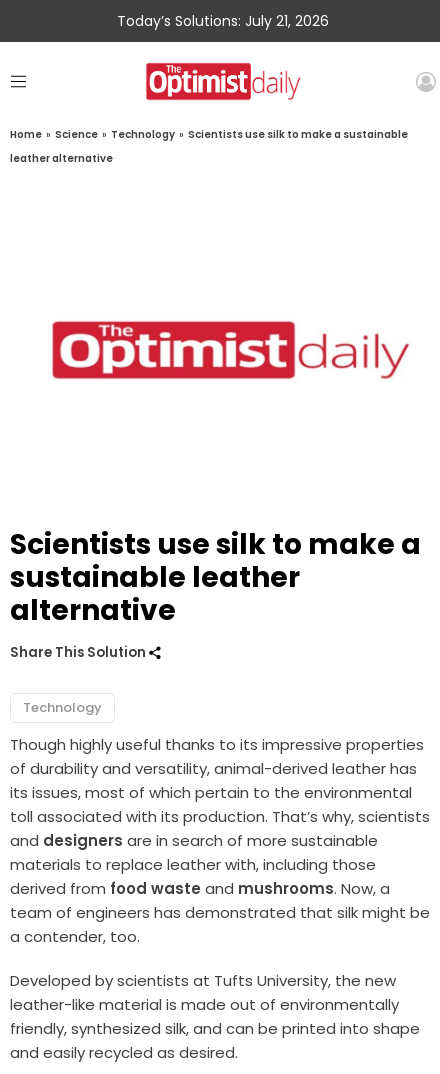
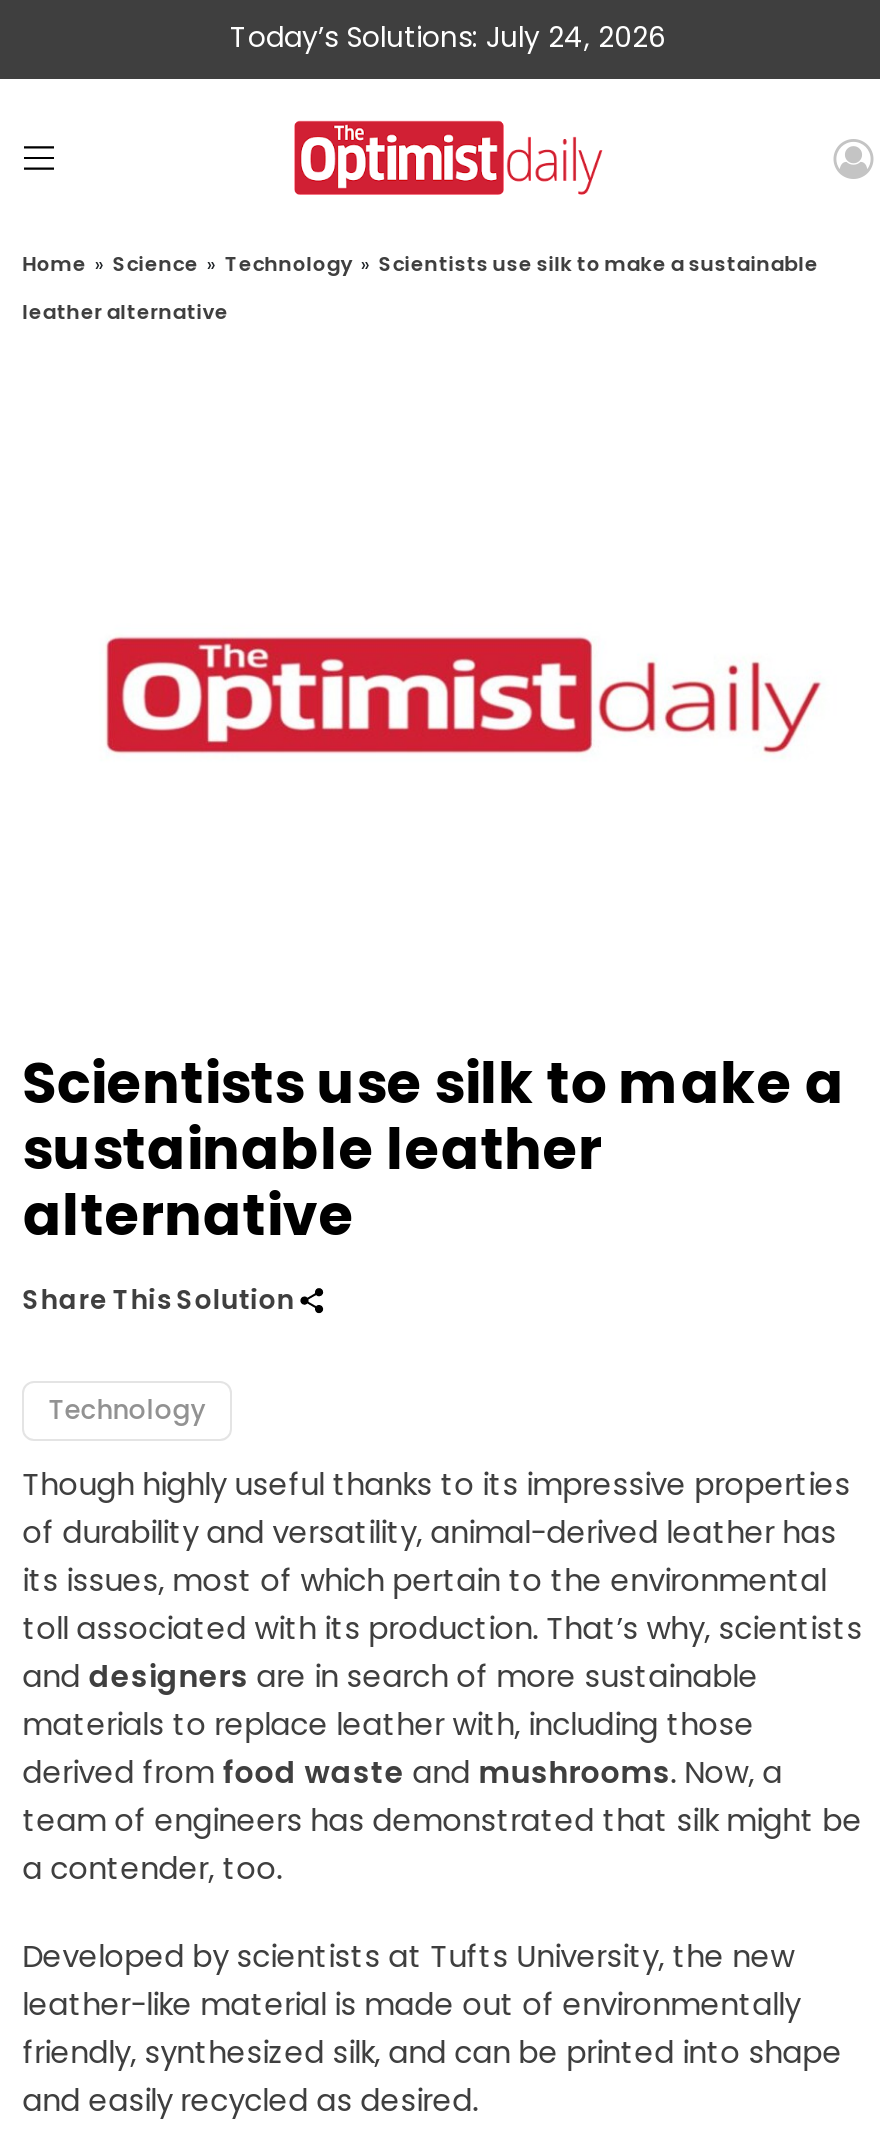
- Today’s Solutions: July 21, 2026
+ Today’s Solutions: July 24, 2026
